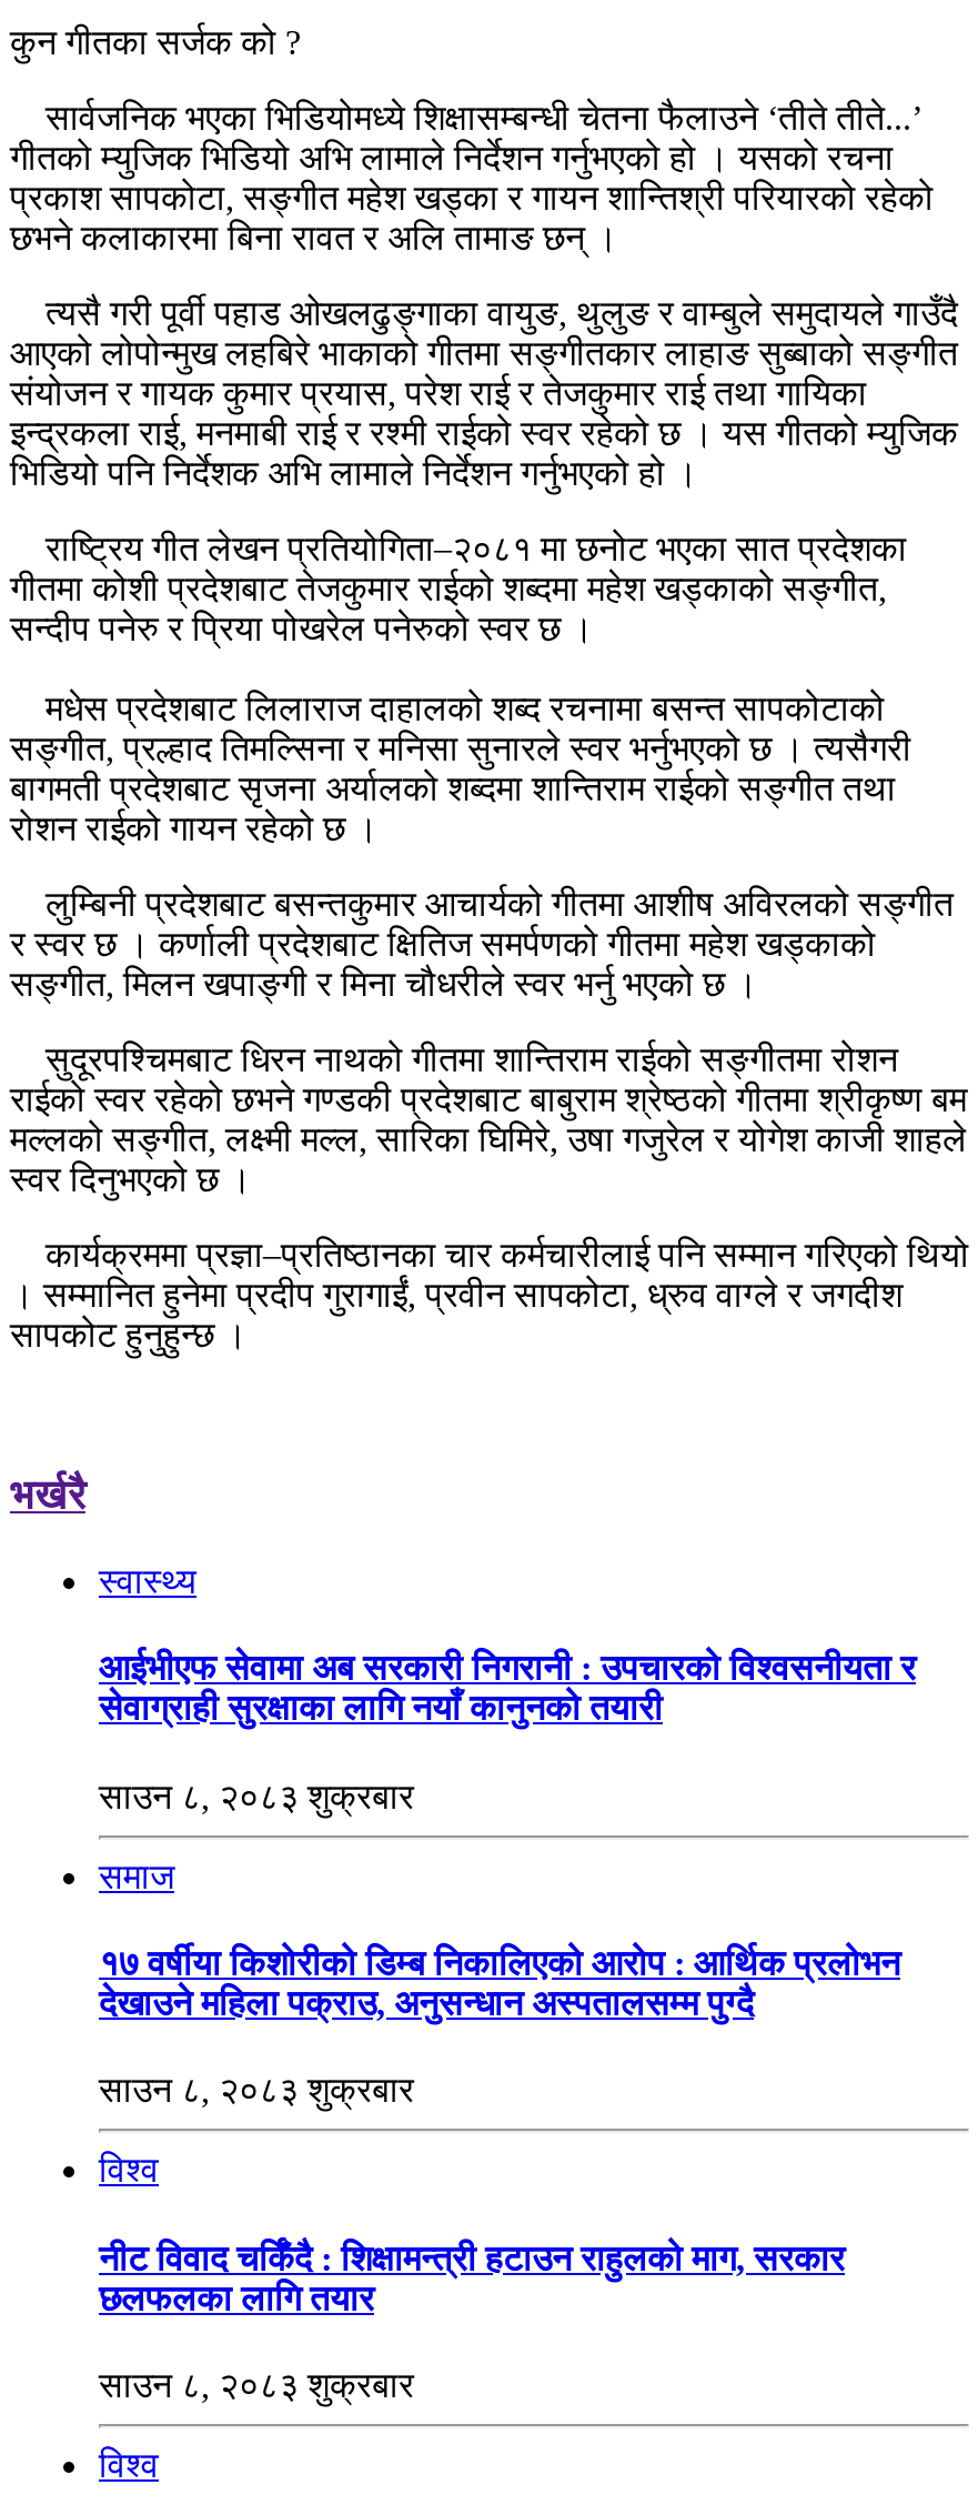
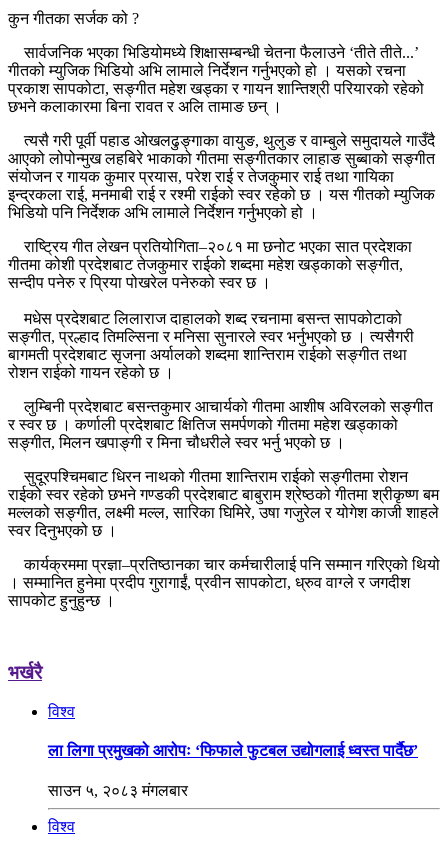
- स्वास्थ्य
- आईभीएफ सेवामा अब सरकारी निगरानी : उपचारको विश्वसनीयता र
- सेवाग्राही सुरक्षाका लागि नयाँ कानुनको तयारी
- साउन ८, २०८३ शुक्रबार
- समाज
- १७ वर्षीया किशोरीको डिम्ब निकालिएको आरोप : आर्थिक प्रलोभन
- देखाउने महिला पक्राउ, अनुसन्धान अस्पतालसम्म पुग्दै
- साउन ८, २०८३ शुक्रबार

- नीट विवाद चर्किँदै : शिक्षामन्त्री हटाउन राहुलको माग, सरकार
- छलफलका लागि तयार
+ ला लिगा प्रमुखको आरोपः ‘फिफाले फुटबल उद्योगलाई ध्वस्त पार्दैछ’

- साउन ८, २०८३ शुक्रबार
+ साउन ५, २०८३ मंगलबार
